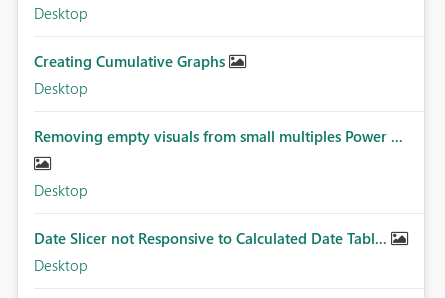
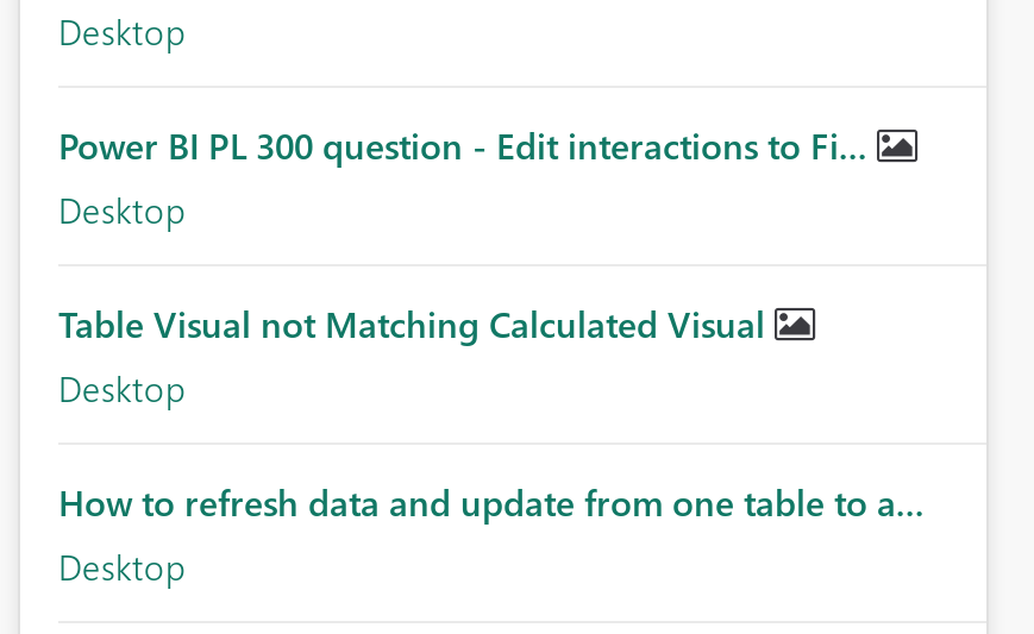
- Creating Cumulative Graphs
+ Power BI PL 300 question - Edit interactions to Fi...

- Removing empty visuals from small multiples Power ...
+ Table Visual not Matching Calculated Visual

- Date Slicer not Responsive to Calculated Date Tabl...
+ How to refresh data and update from one table to a...
